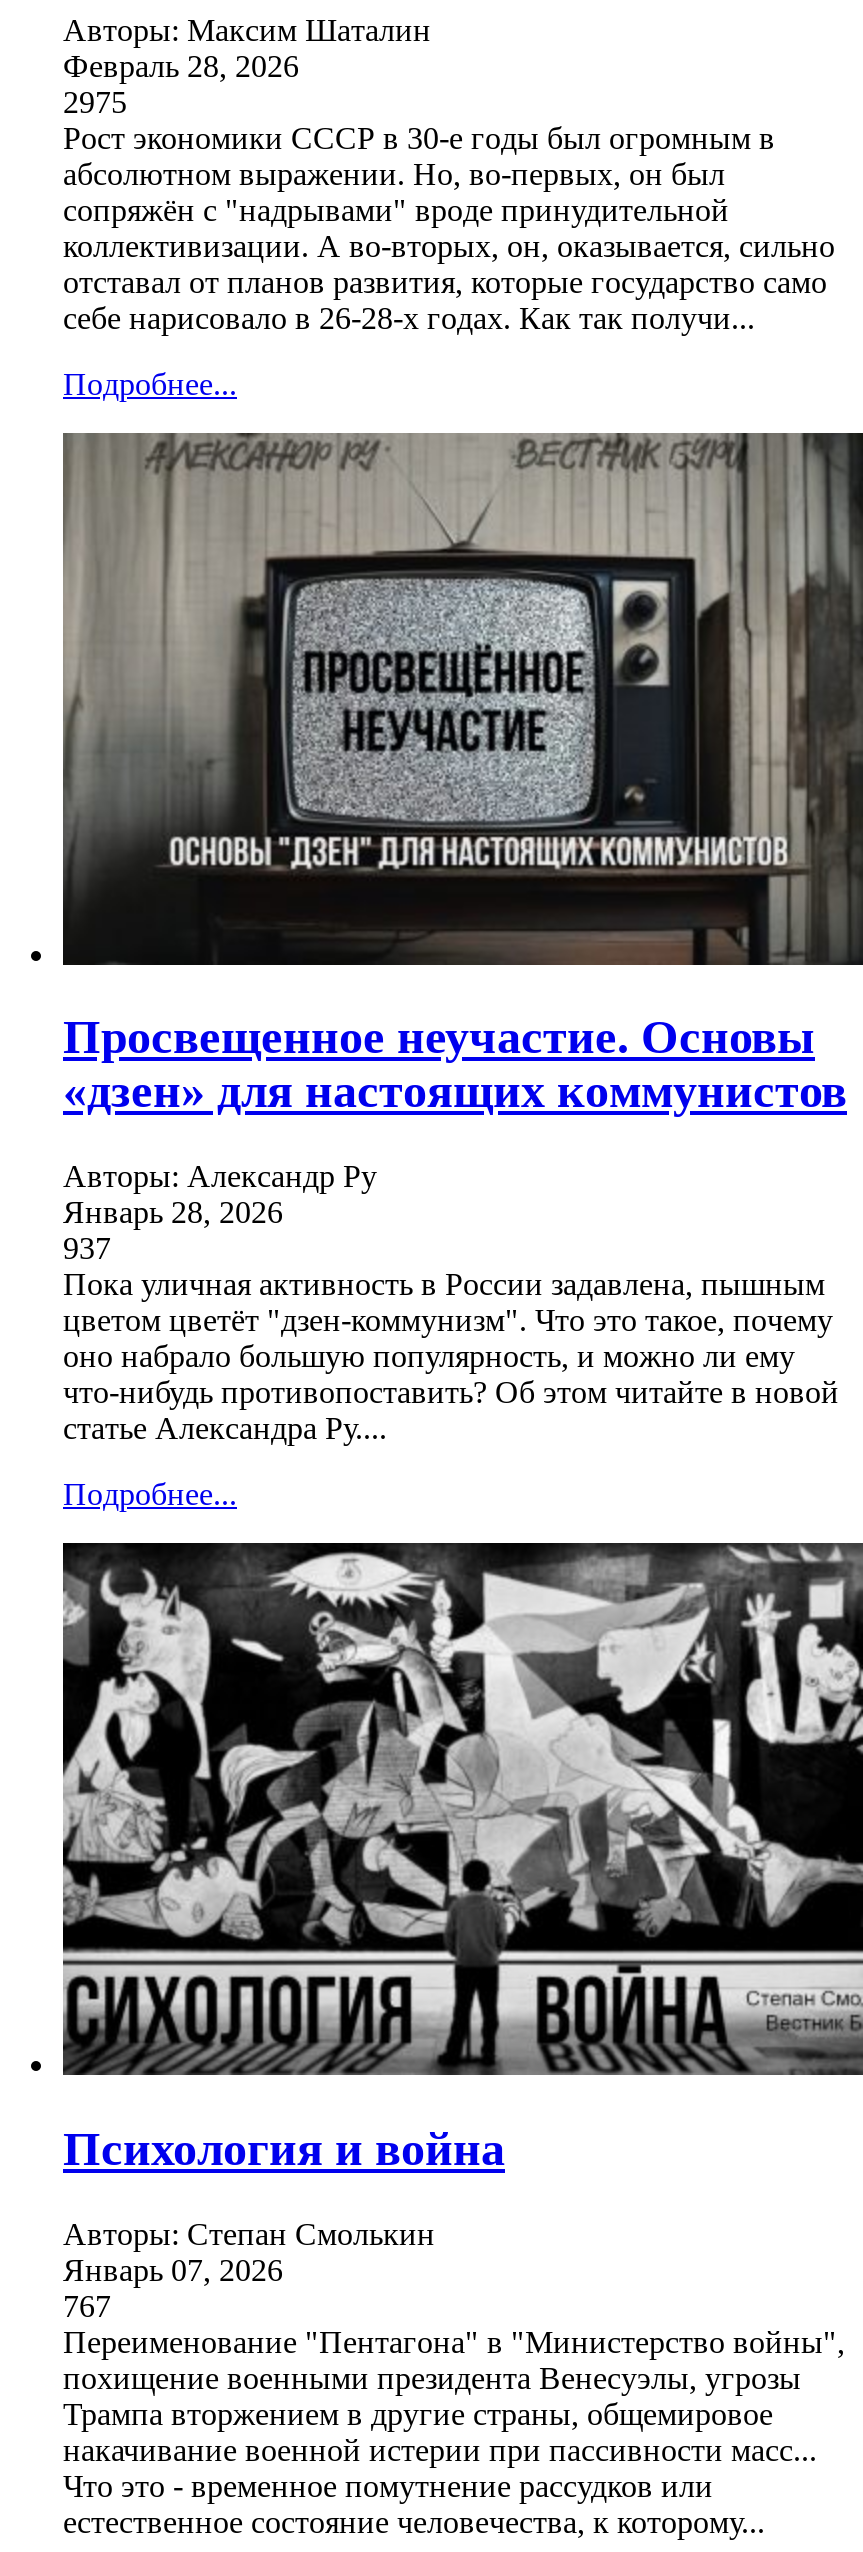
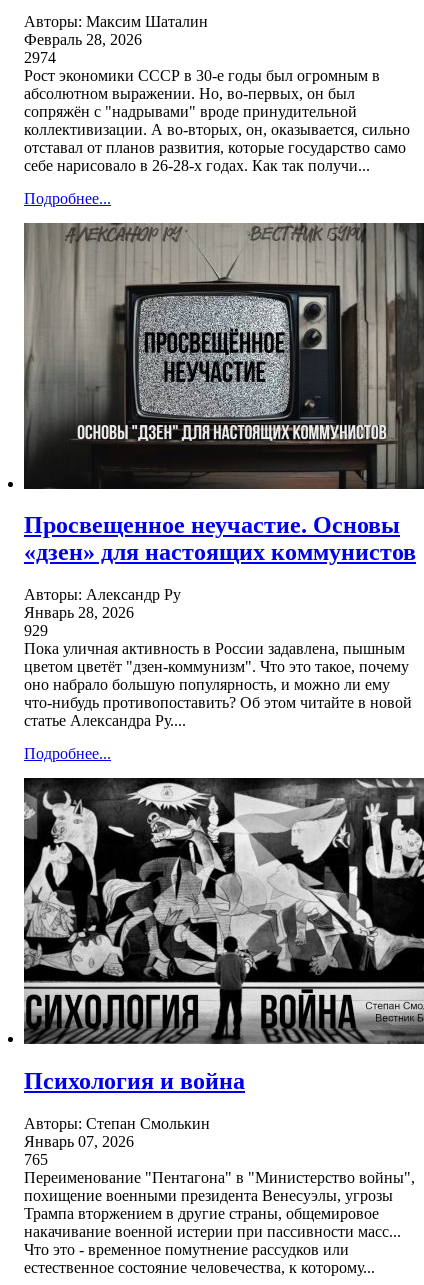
- 2975
+ 2974

- 937
+ 929

- 767
+ 765
